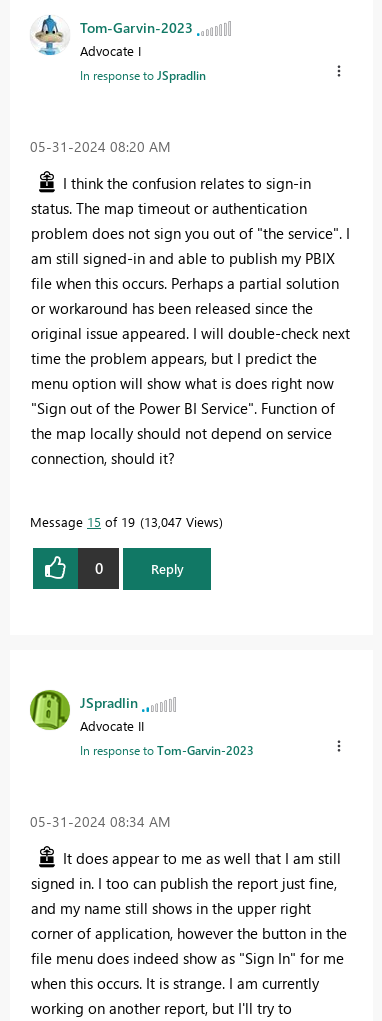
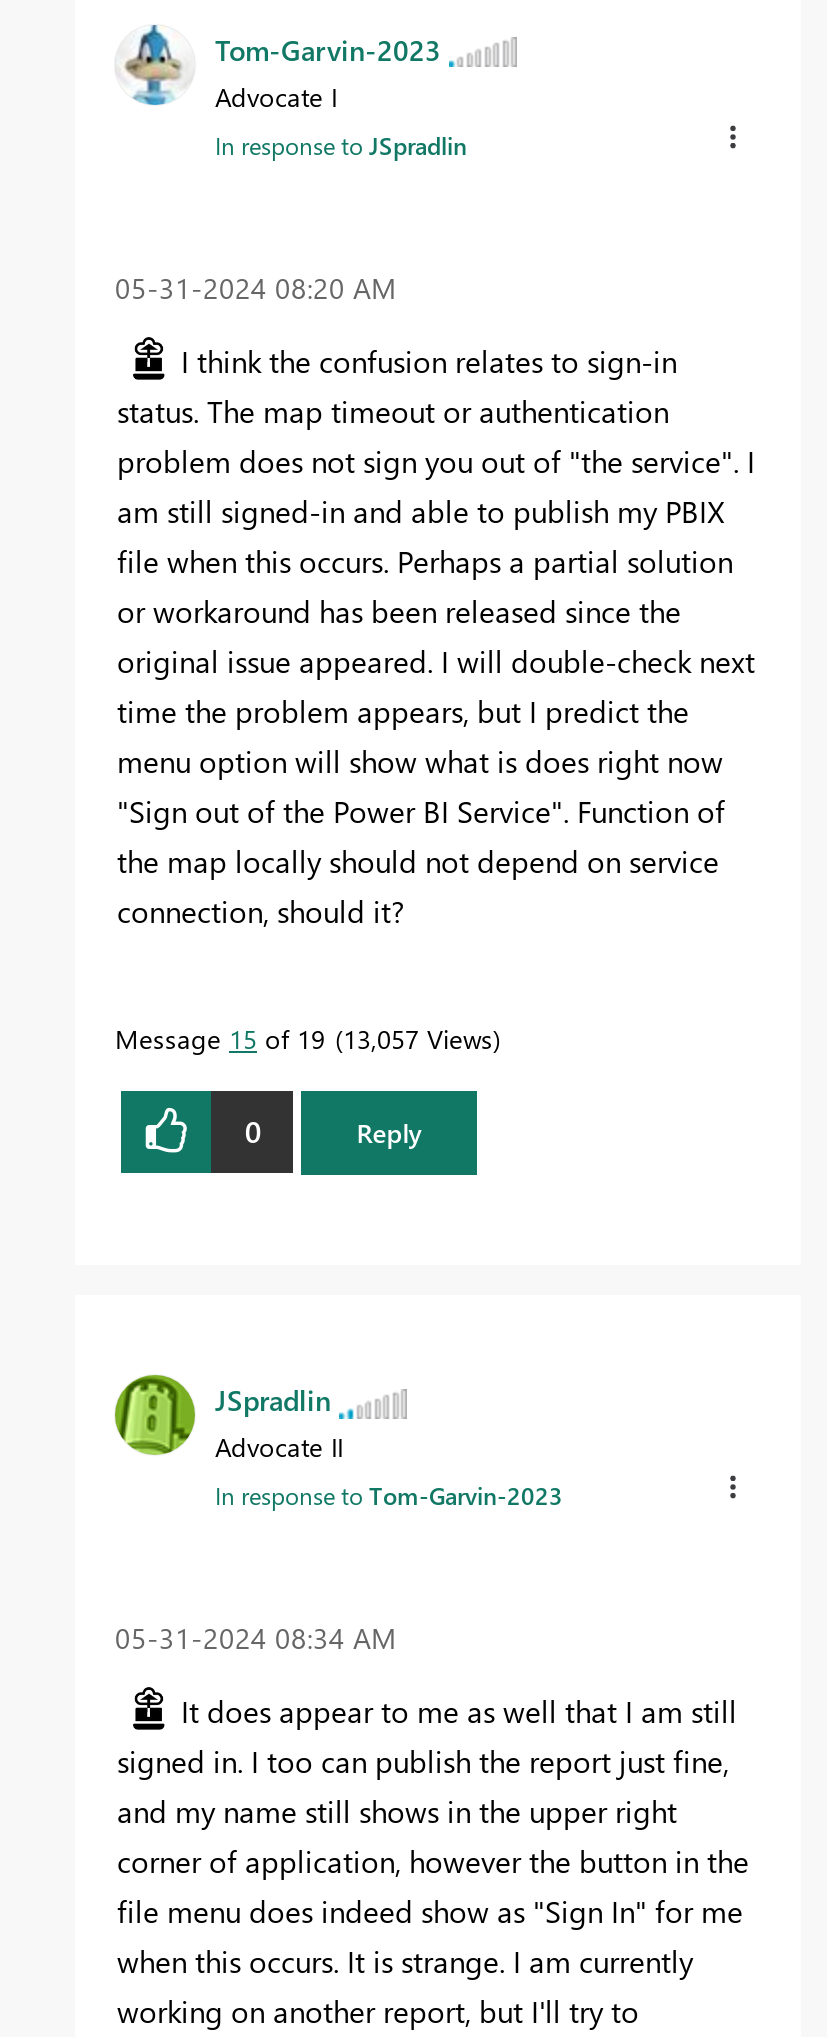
- Message 15 of 19 13,047 Views
+ Message 15 of 19 13,057 Views
